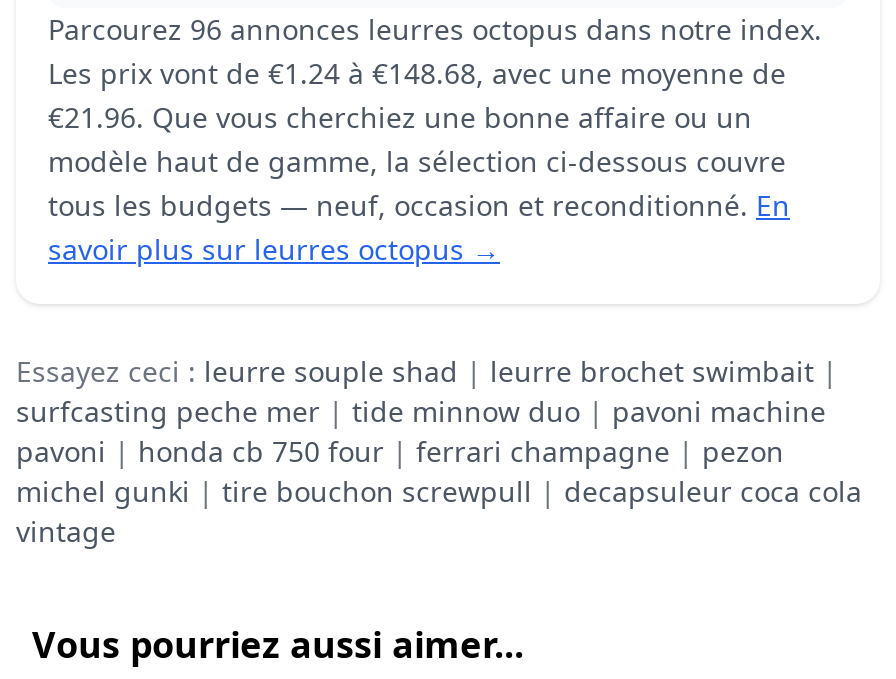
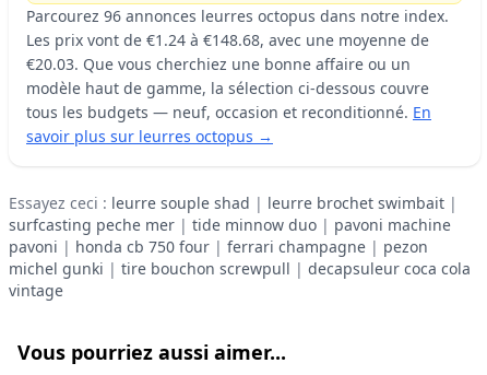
- €21.96. Que vous cherchiez une bonne affaire ou un
+ €20.03. Que vous cherchiez une bonne affaire ou un
